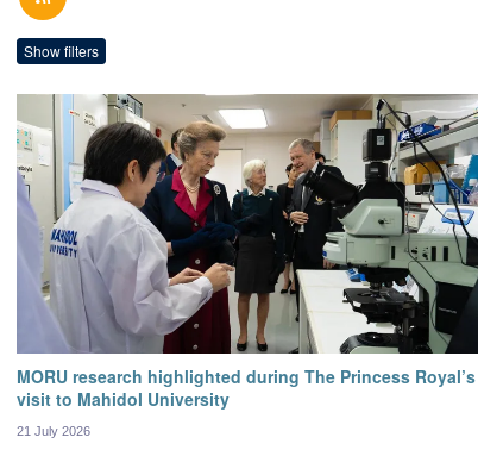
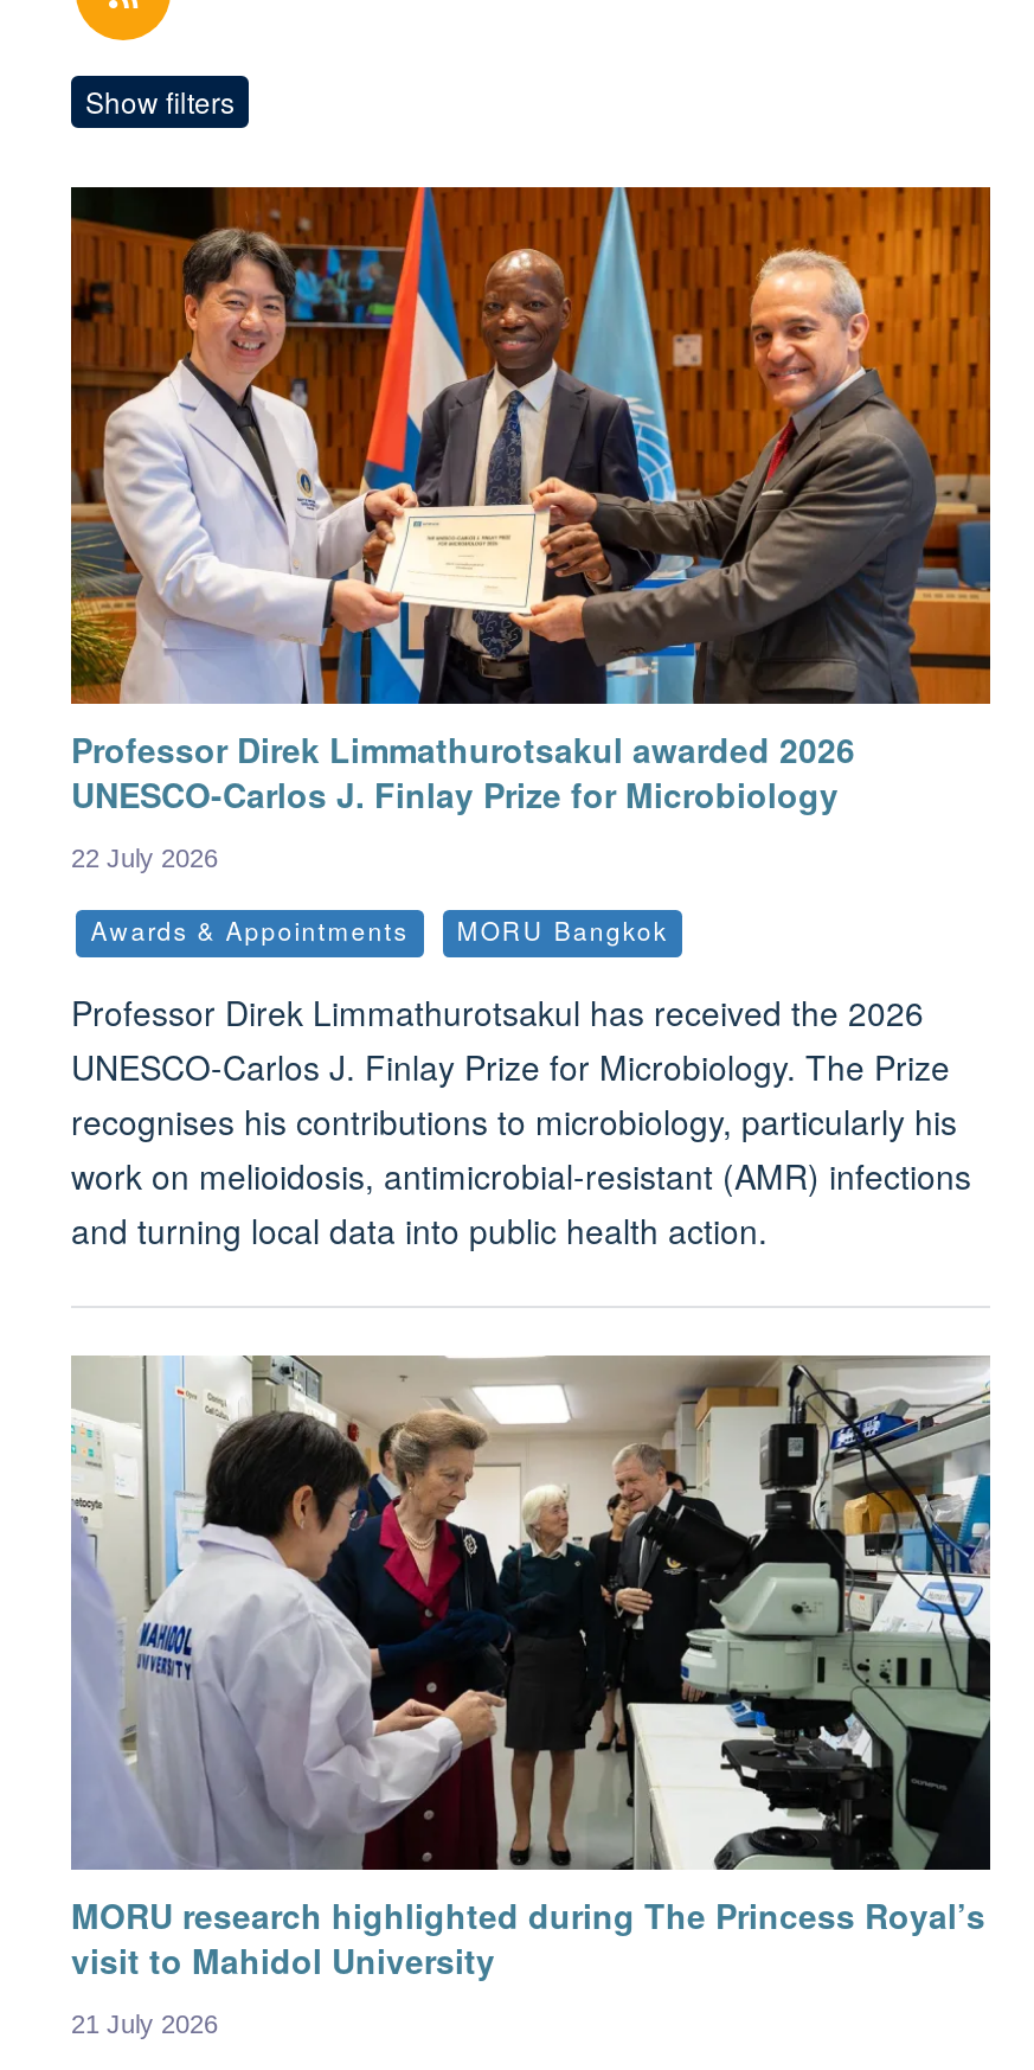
+ [image]
+ Professor Direk Limmathurotsakul awarded 2026
+ UNESCO-Carlos J. Finlay Prize for Microbiology
+ 22 July 2026
+ Awards & Appointments
+ MORU Bangkok
+ Professor Direk Limmathurotsakul has received the 2026
+ UNESCO-Carlos J. Finlay Prize for Microbiology. The Prize
+ recognises his contributions to microbiology, particularly his
+ work on melioidosis, antimicrobial-resistant (AMR) infections
+ and turning local data into public health action.
